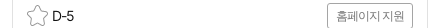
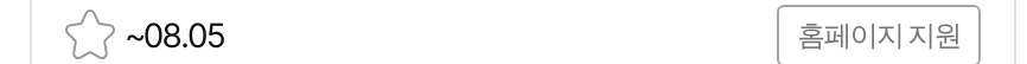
- D-5
+ ~08.05
